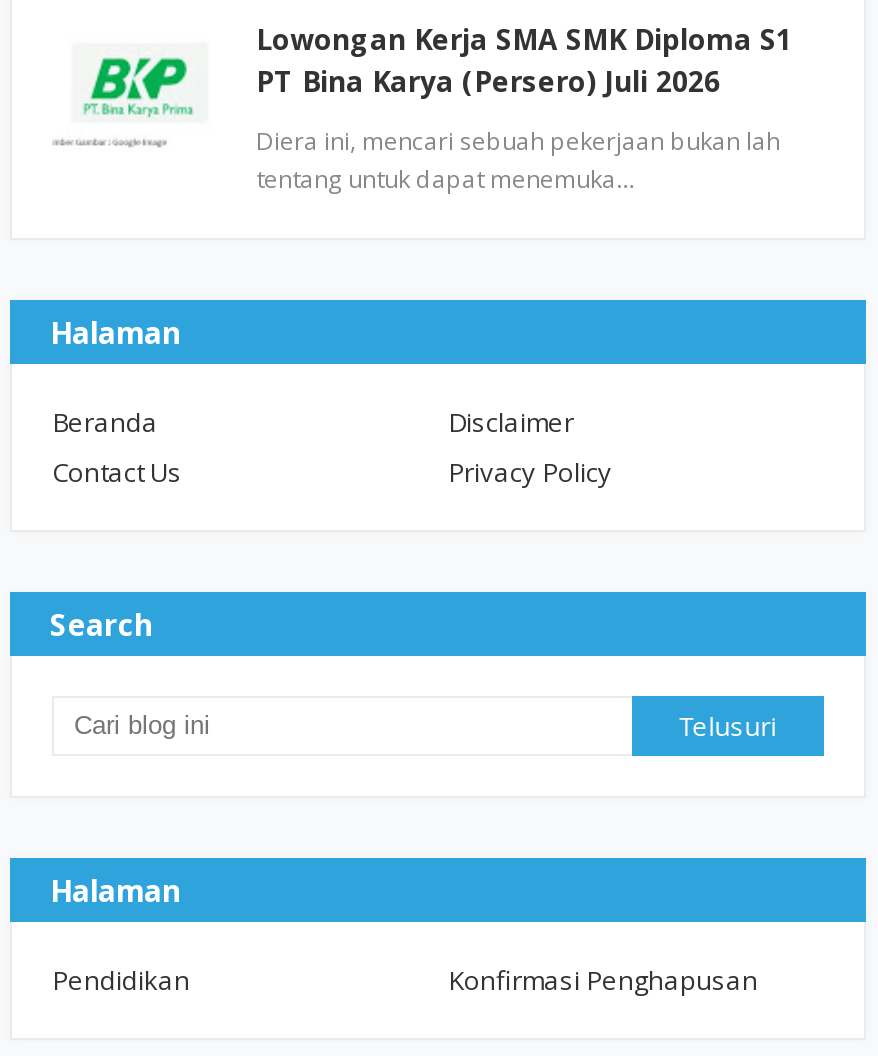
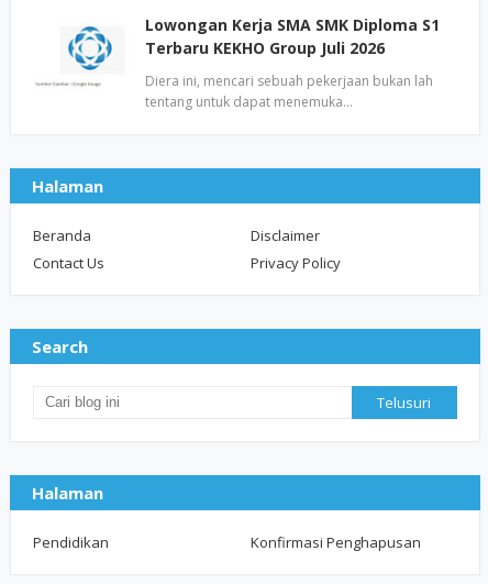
- [image]
- PT Bina Karya (Persero) Juli 2026
+ [image]
+ Terbaru KEKHO Group Juli 2026
